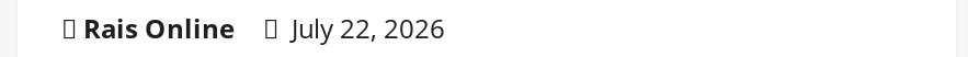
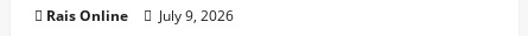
- Rais Online July 22, 2026
+ Rais Online July 9, 2026
